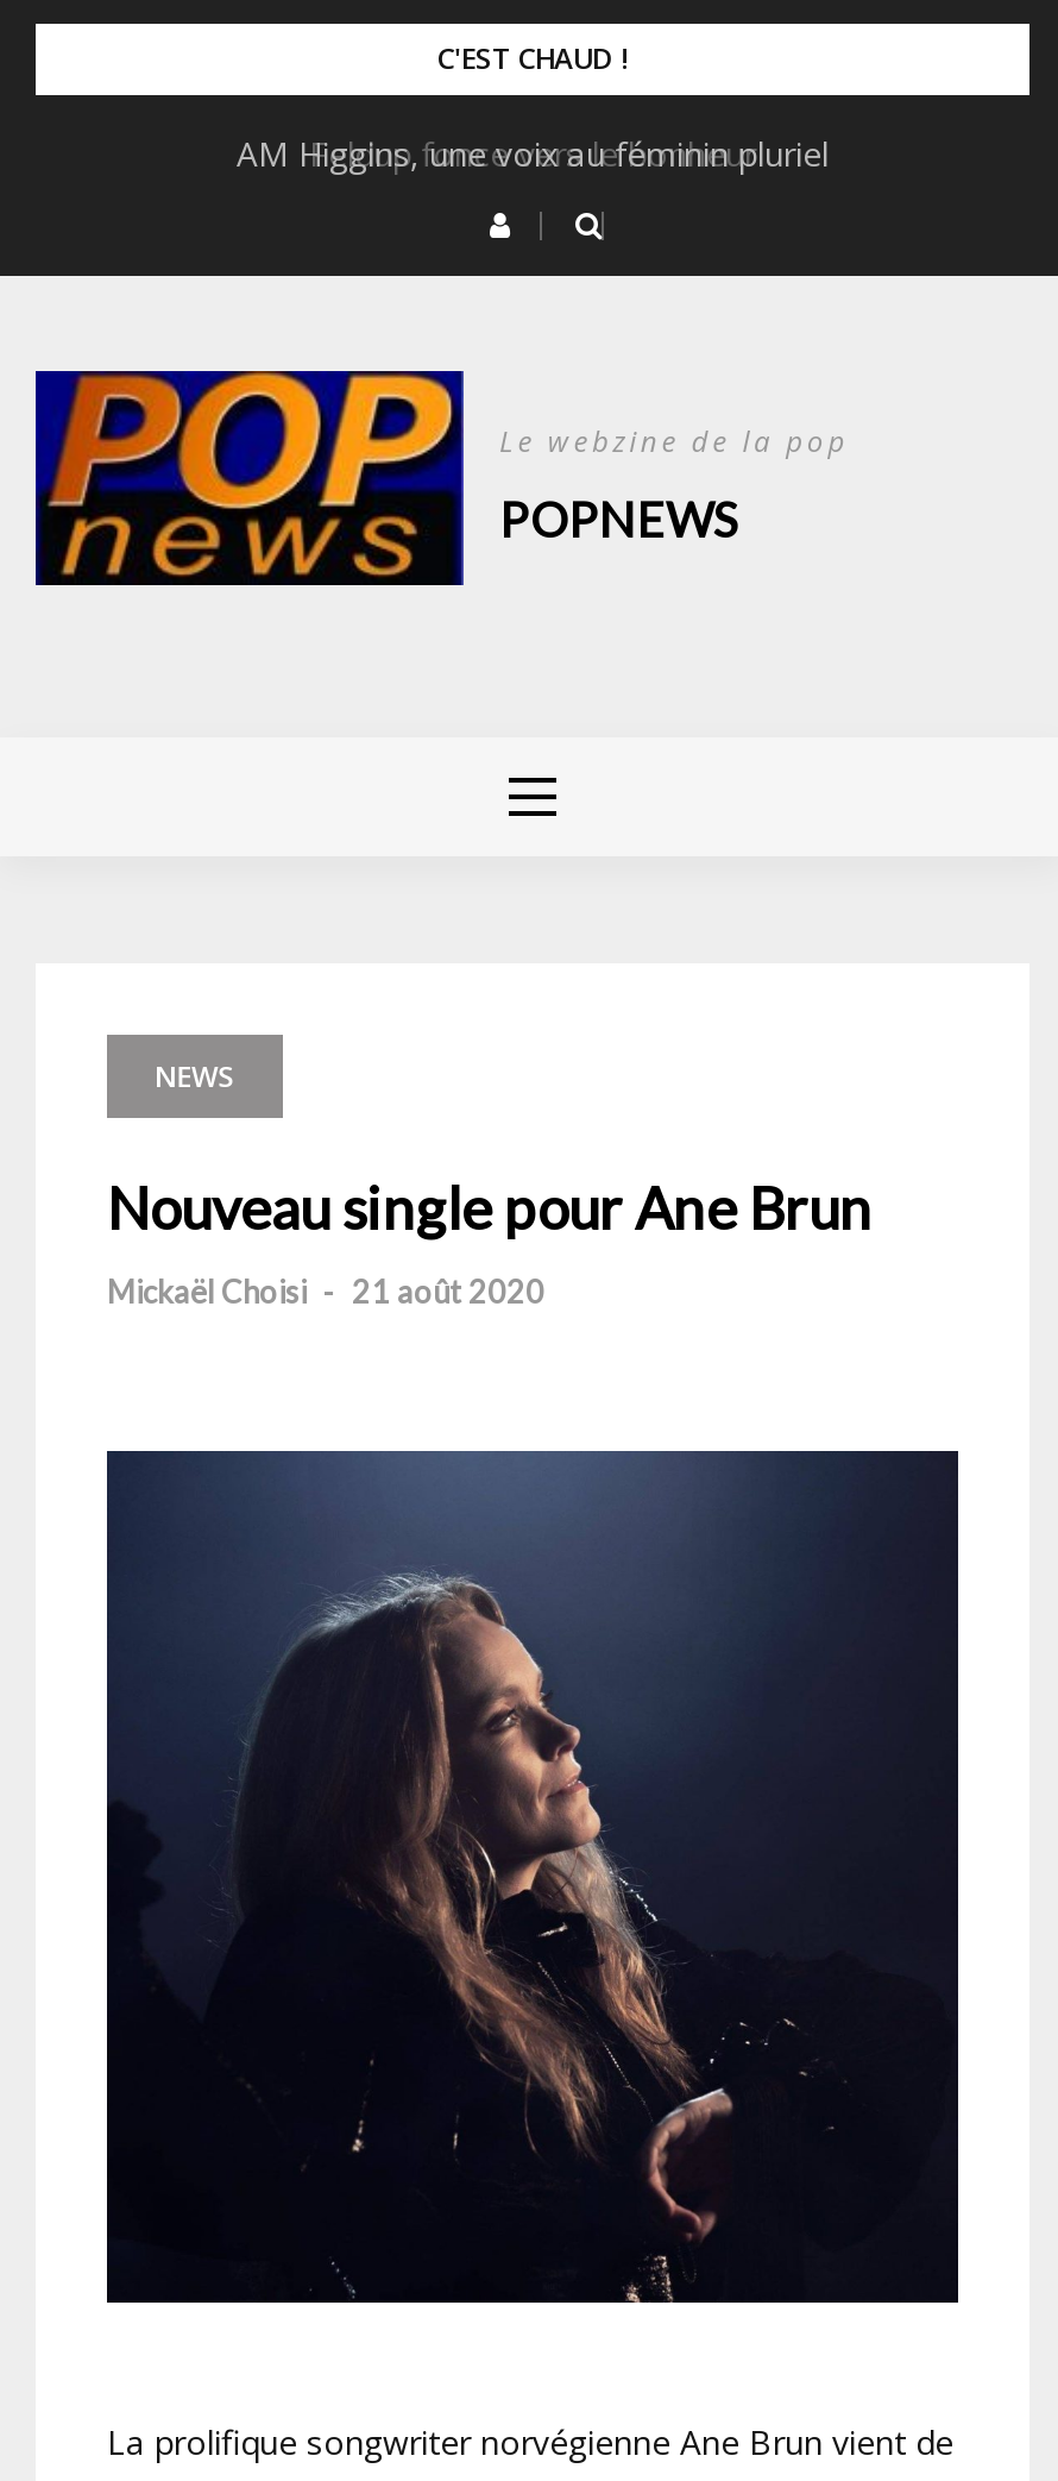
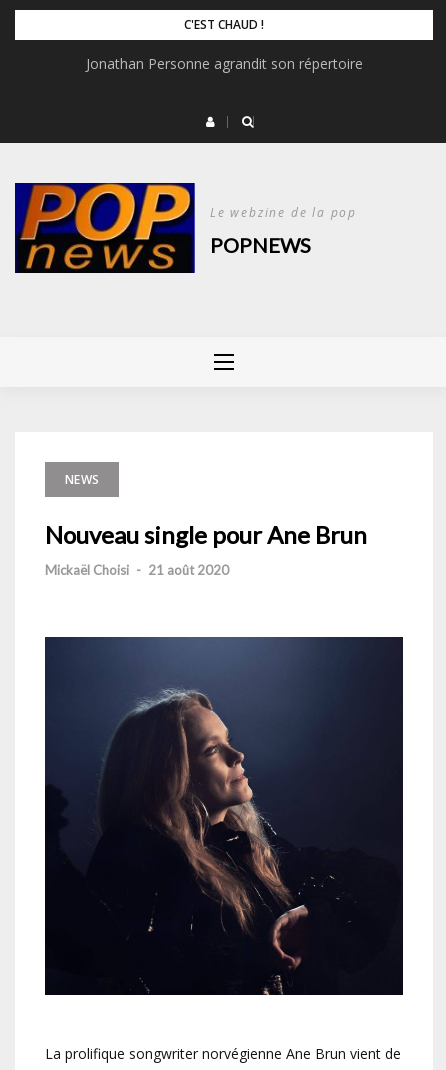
- AM Higgins, une voix au féminin pluriel
+ Jonathan Personne agrandit son répertoire
